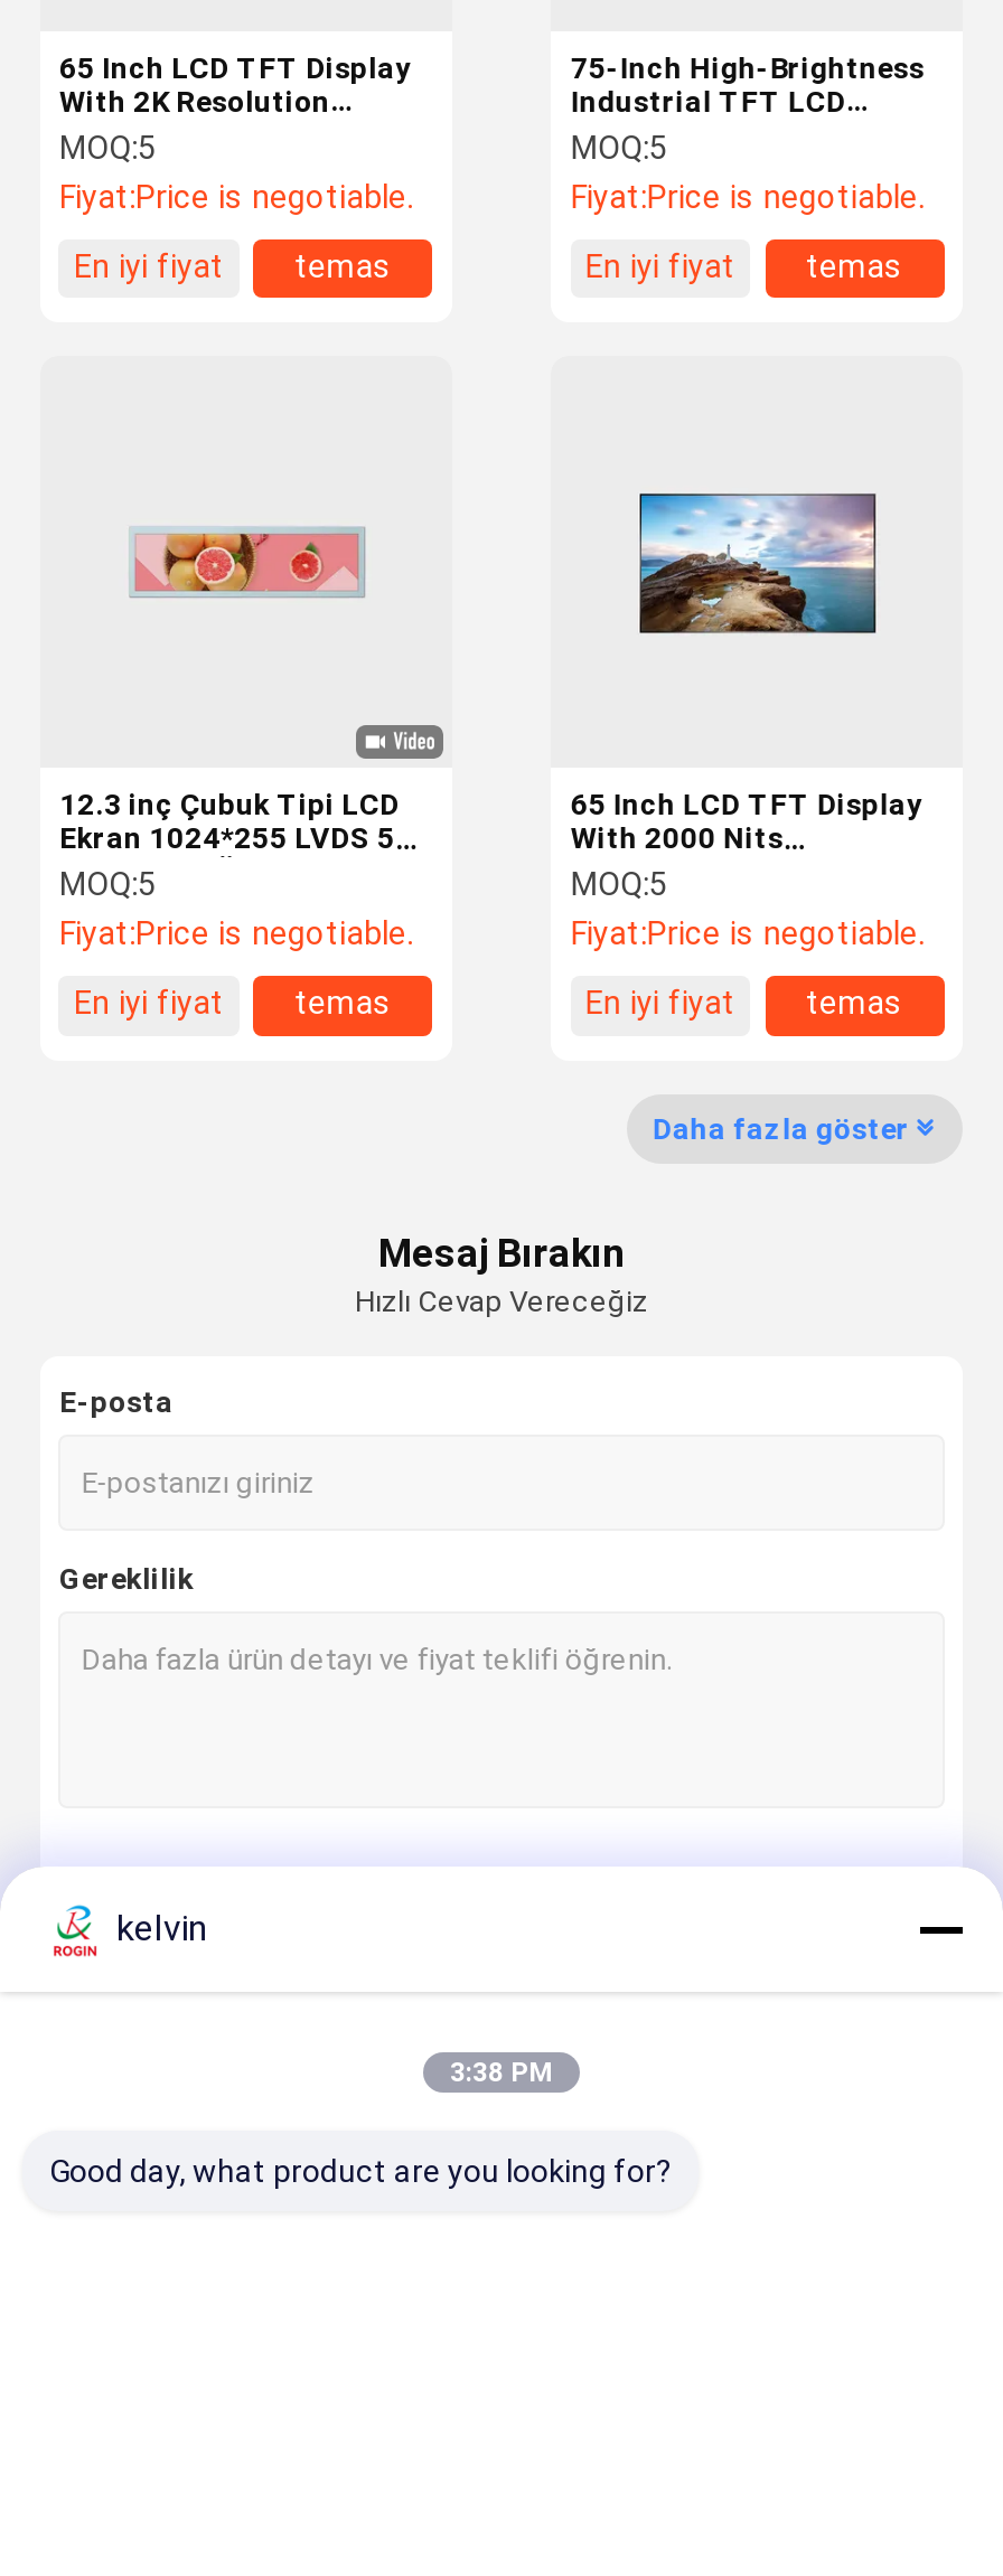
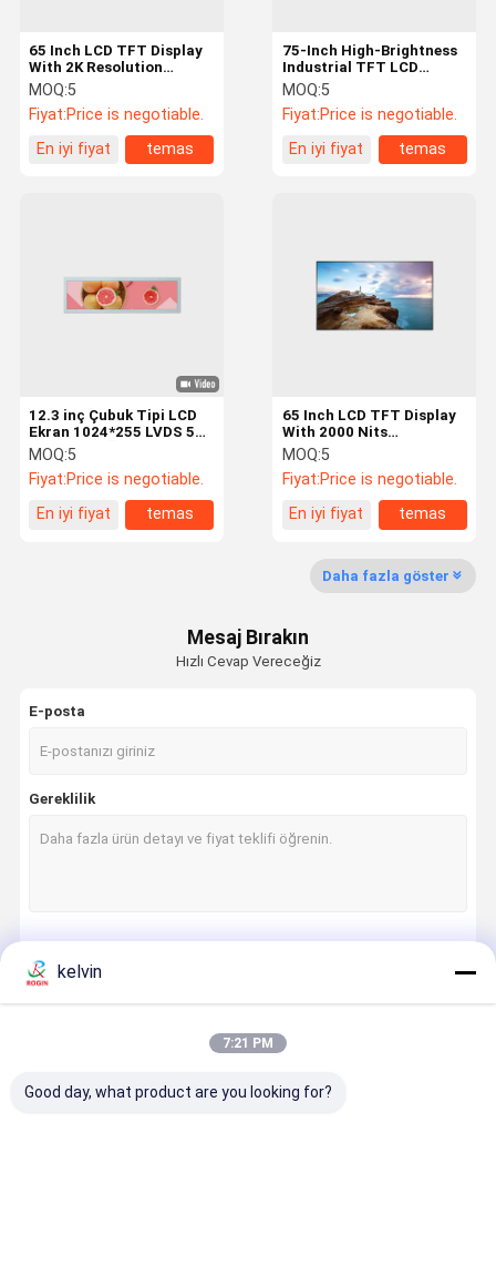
- 3:38 PM
+ 7:21 PM
